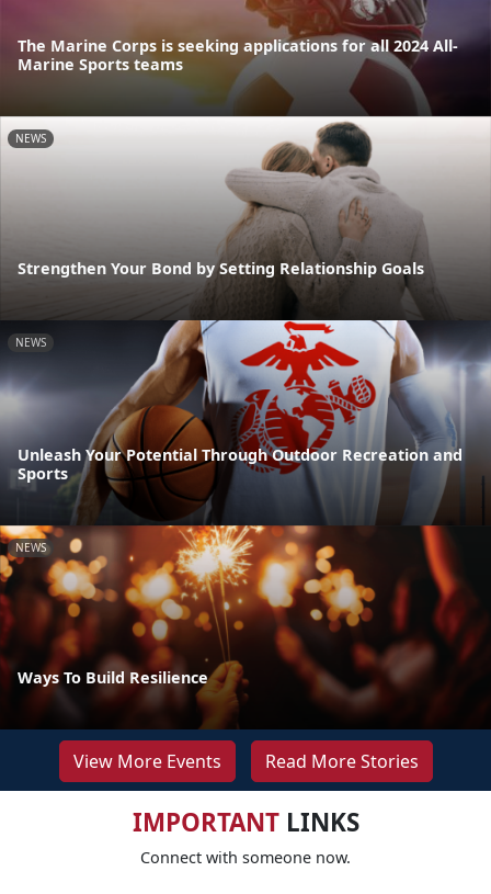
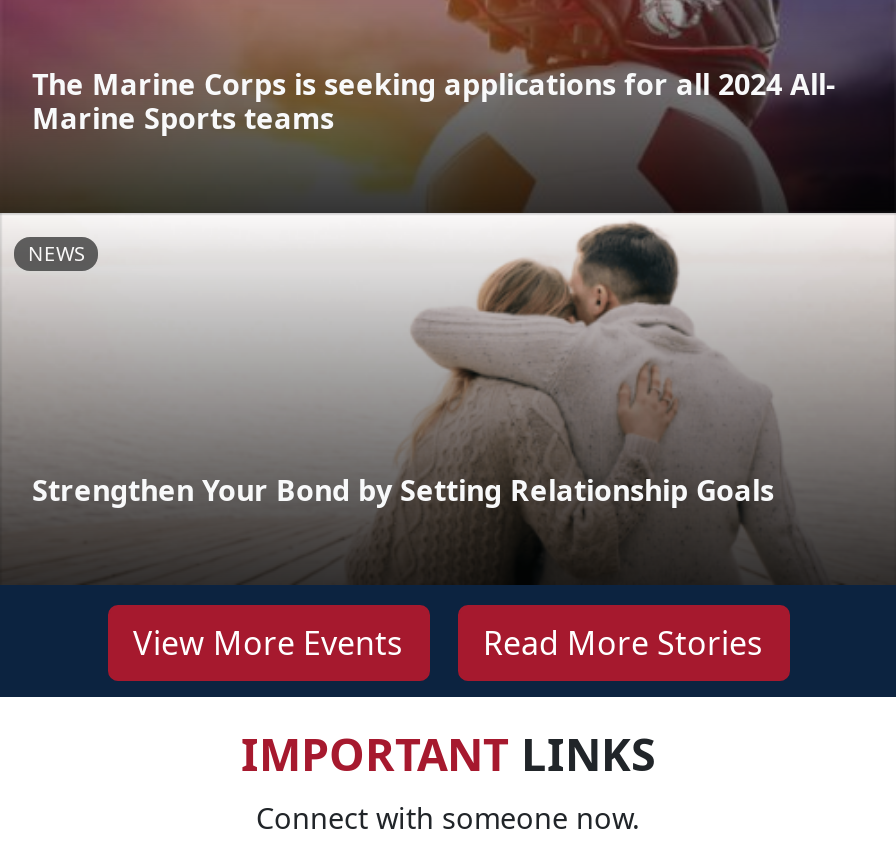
- [image]
- NEWS

- Unleash Your Potential Through Outdoor Recreation and
- Sports

- NEWS

- Ways To Build Resilience
